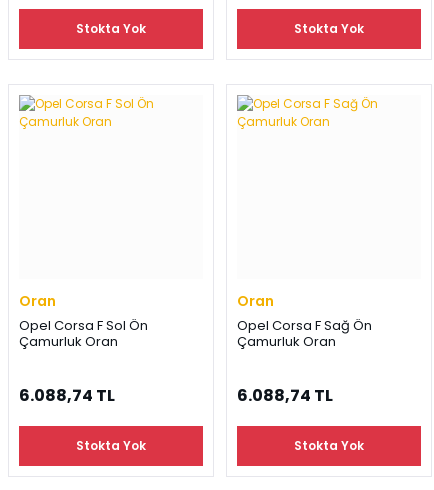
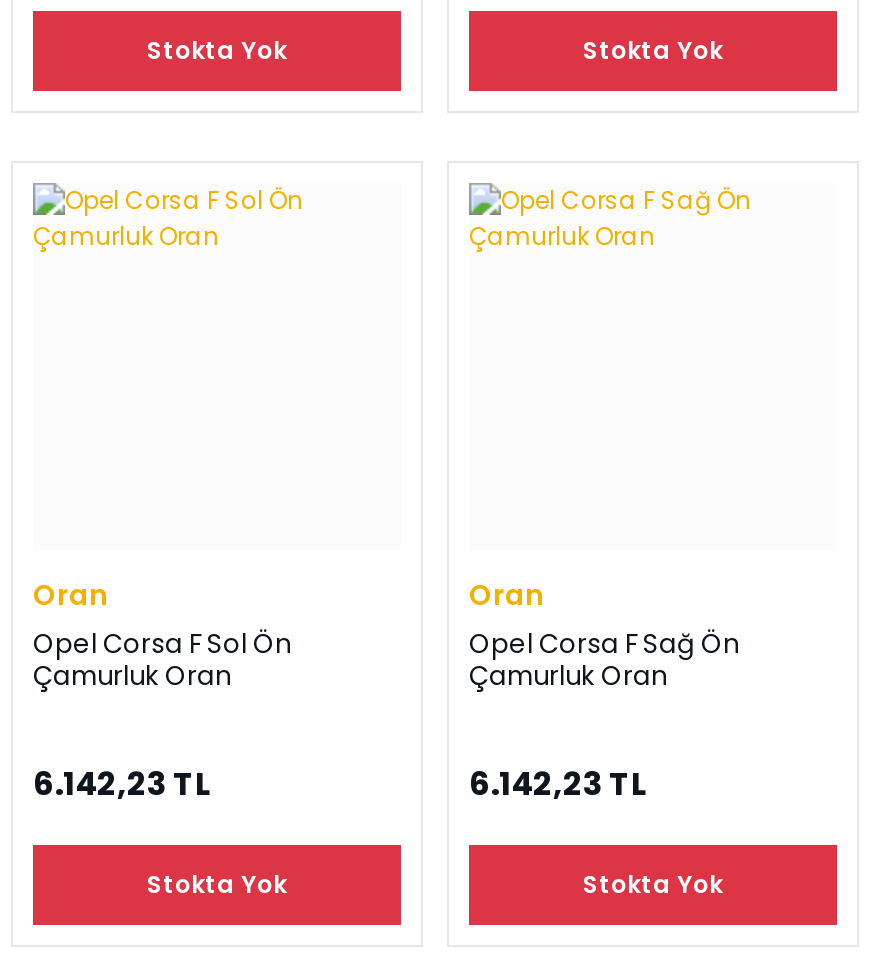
- 6.088,74 TL
+ 6.142,23 TL

- 6.088,74 TL
+ 6.142,23 TL
